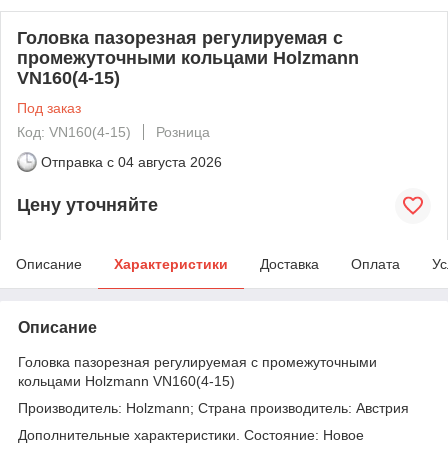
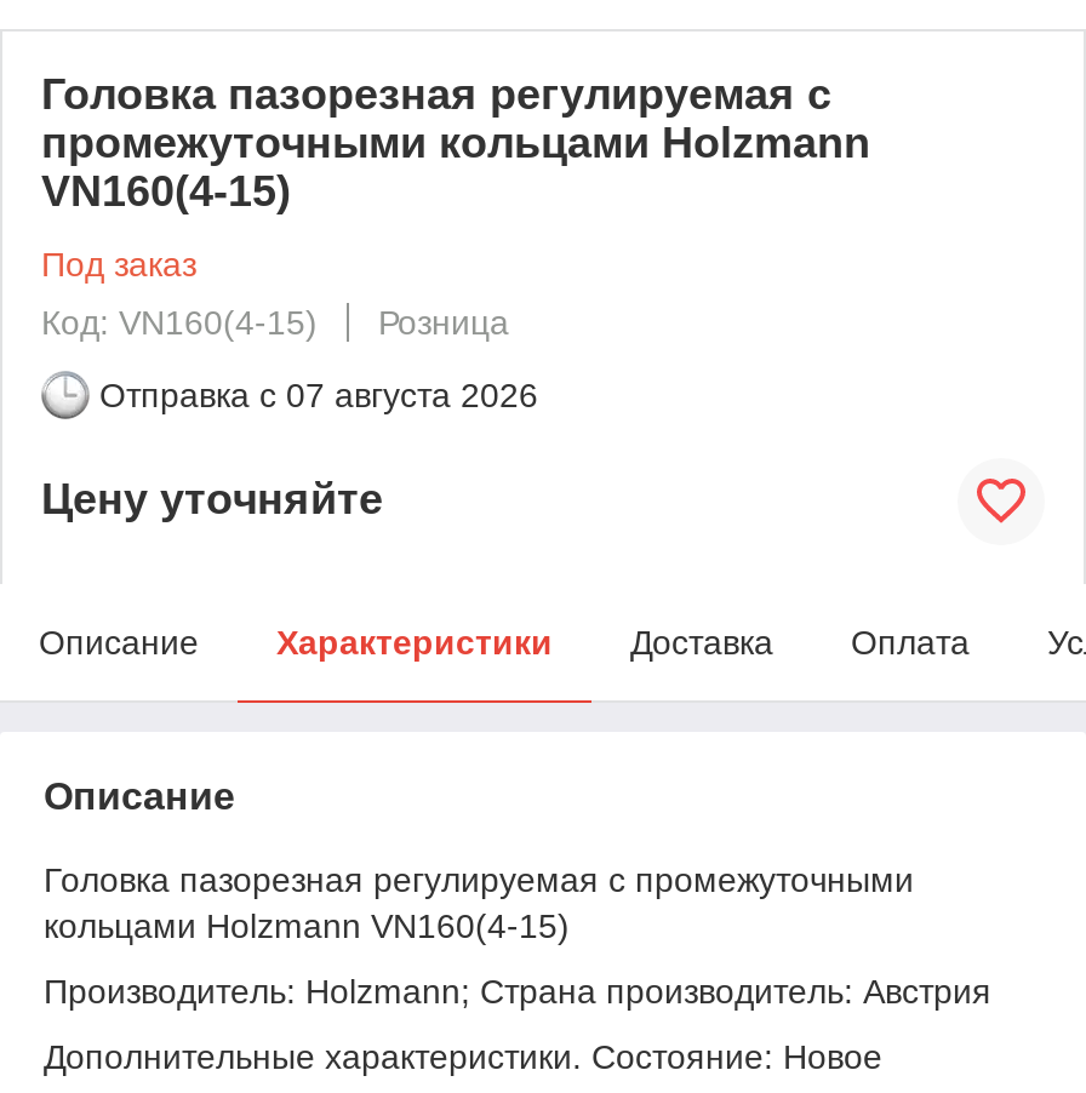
- Отправка с 04 августа 2026
+ Отправка с 07 августа 2026
